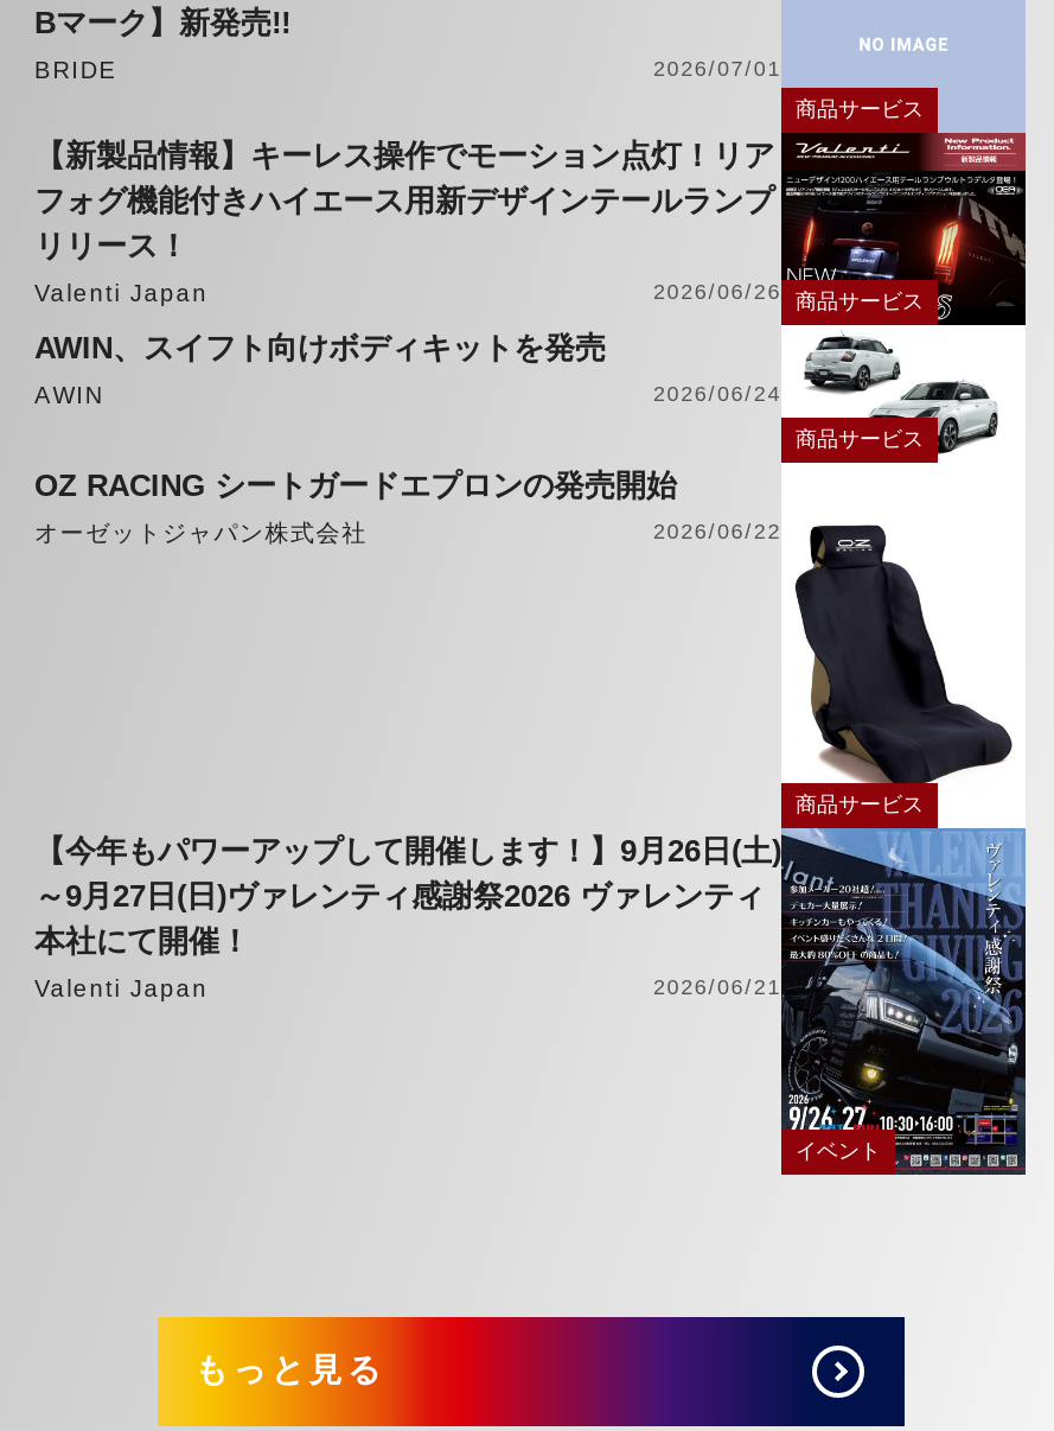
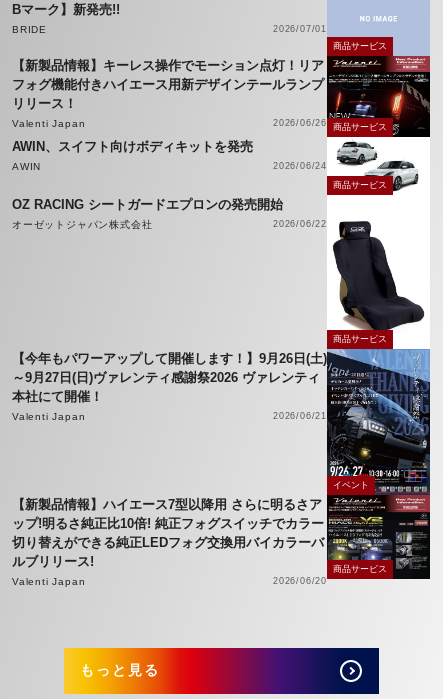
+ 【新製品情報】ハイエース7型以降用 さらに明るさア
+ ップ!明るさ純正比10倍! 純正フォグスイッチでカラー
+ 切り替えができる純正LEDフォグ交換用バイカラーバ
+ ルブリリース!
+ Valenti Japan
+ 2026/06/20

+ [image]
+ 商品サービス
